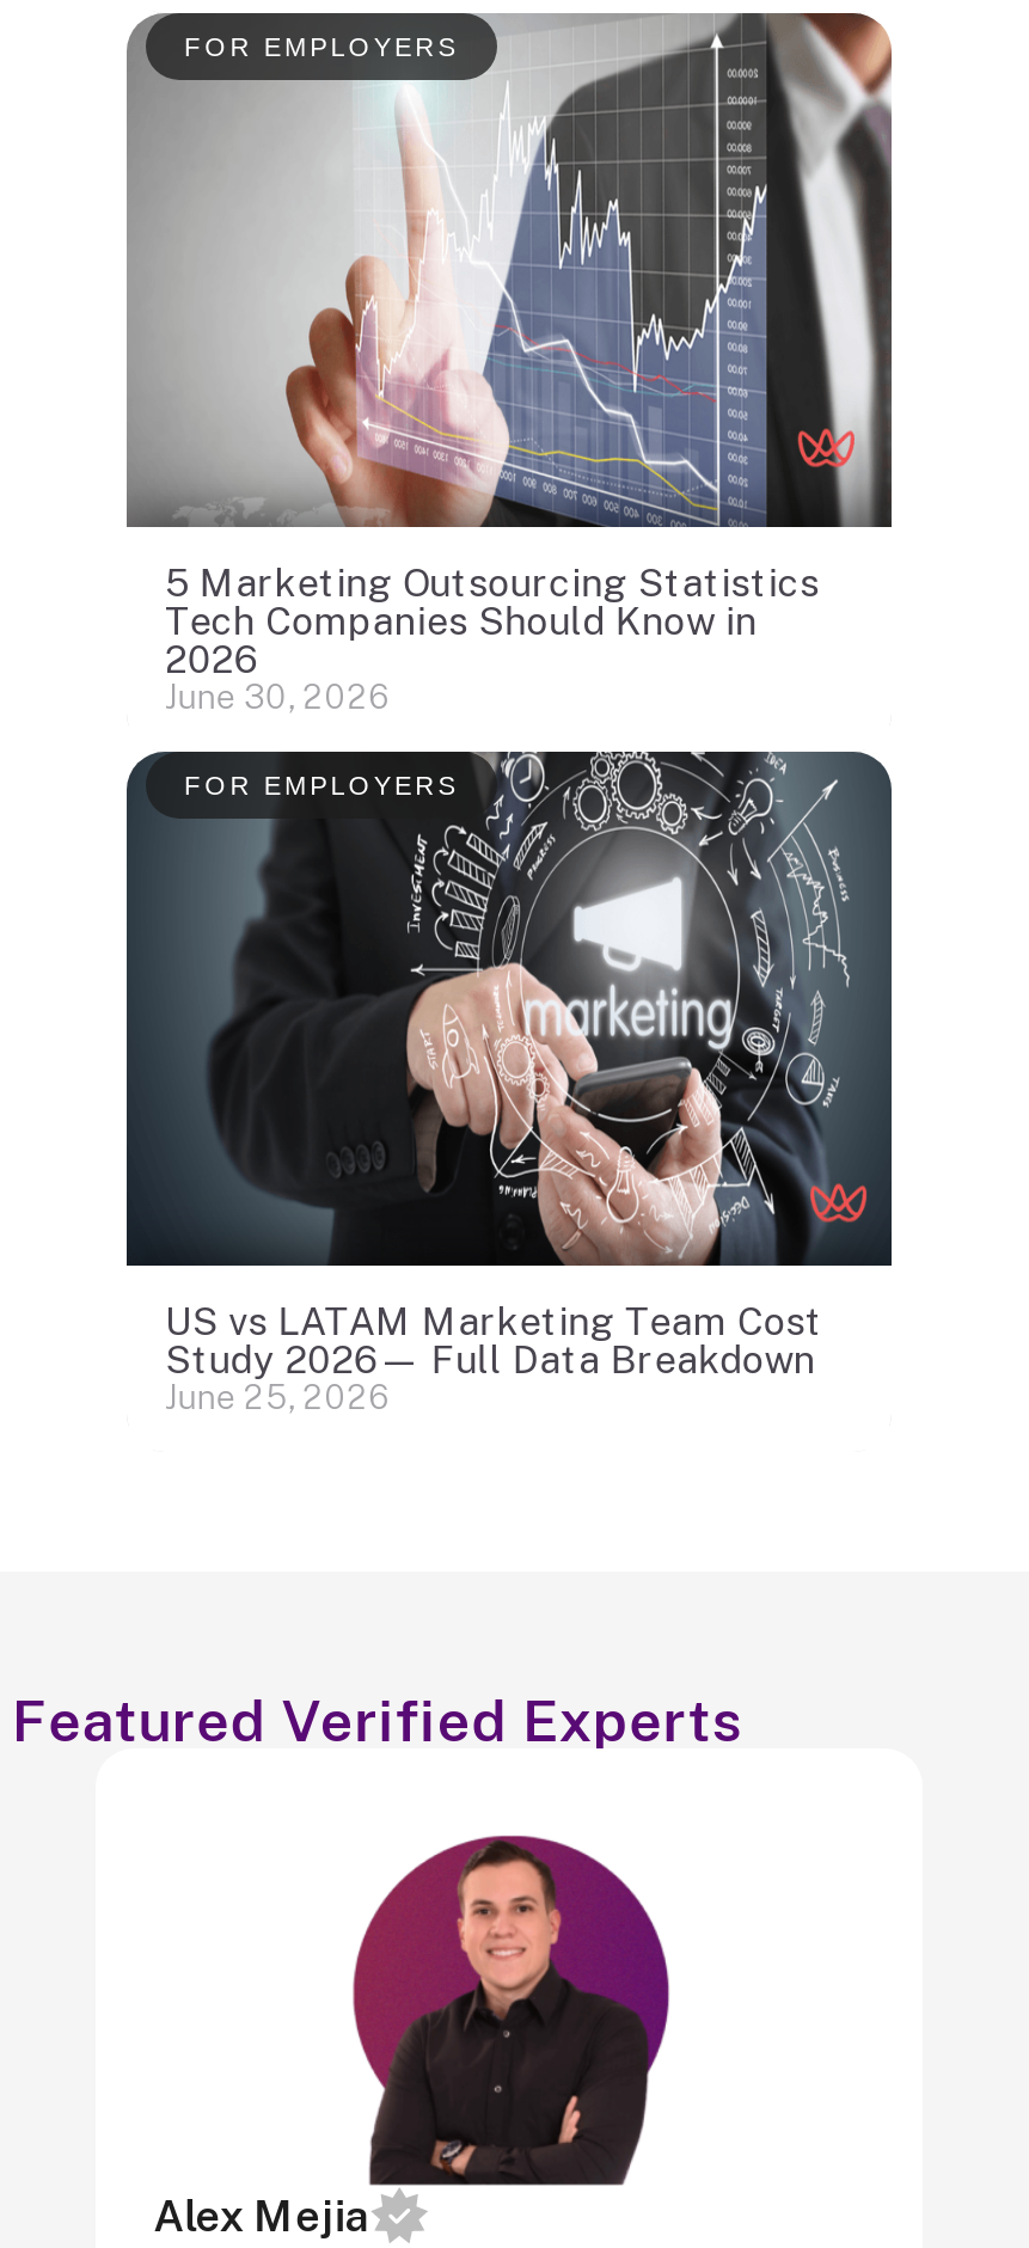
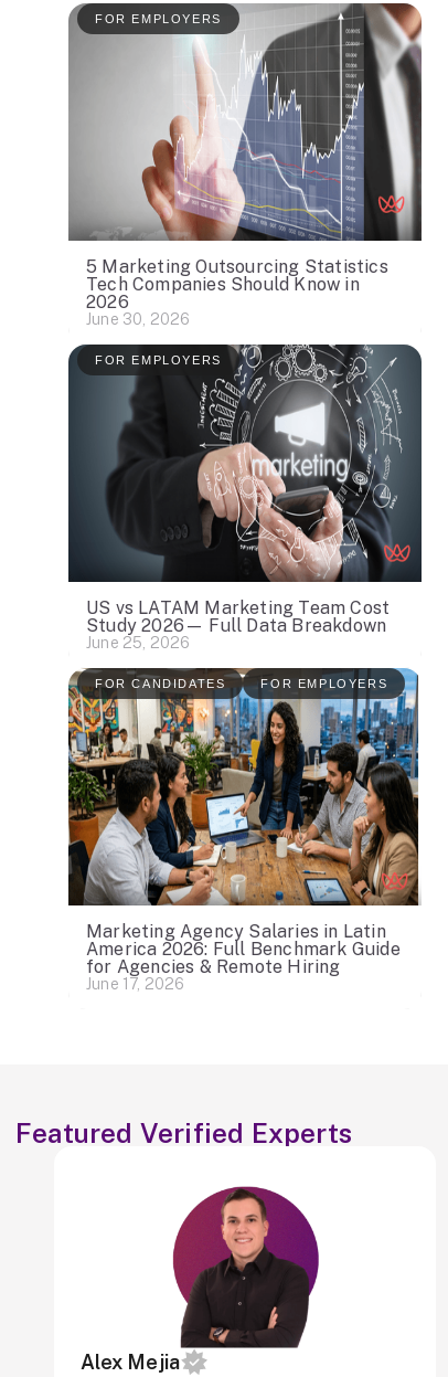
+ [image]
+ FOR CANDIDATES
+ FOR EMPLOYERS

+ Marketing Agency Salaries in Latin
+ America 2026: Full Benchmark Guide
+ for Agencies & Remote Hiring
+ June 17, 2026
